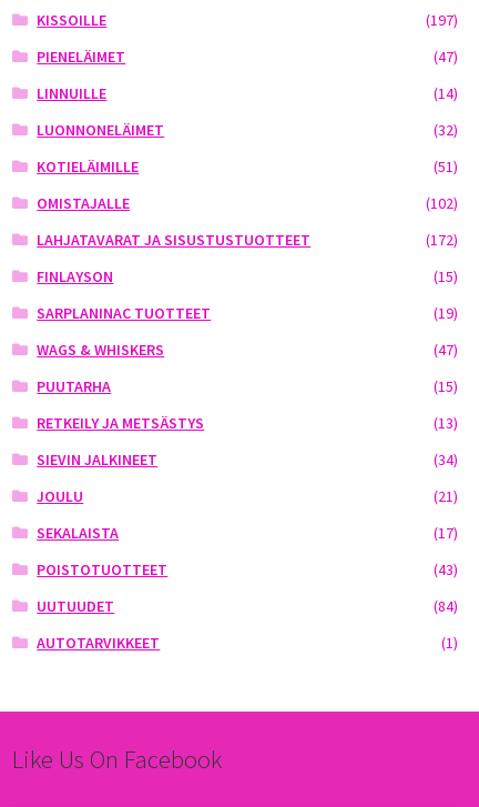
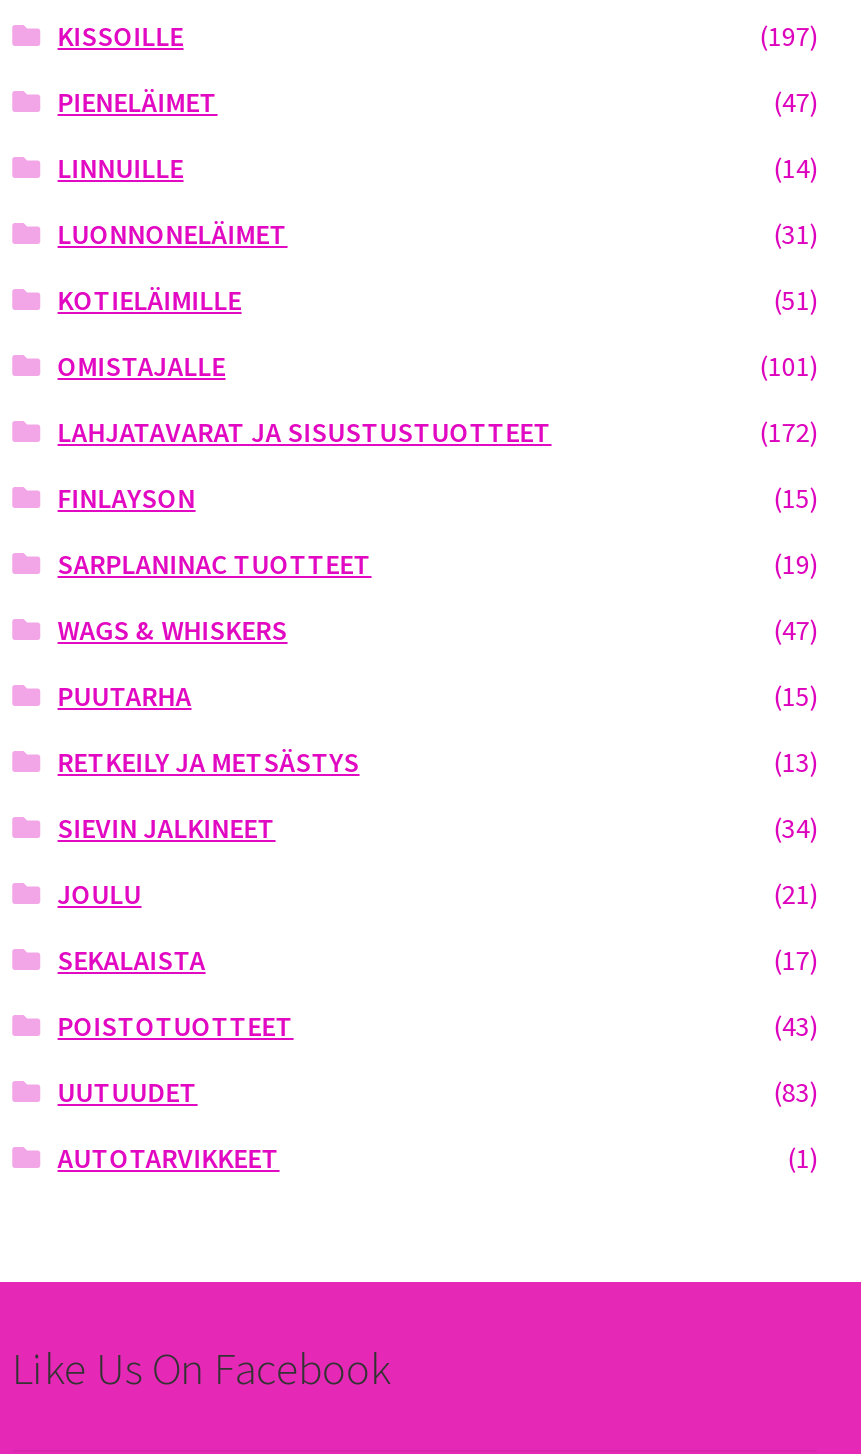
- (32)
+ (31)

- (102)
+ (101)

- (84)
+ (83)
